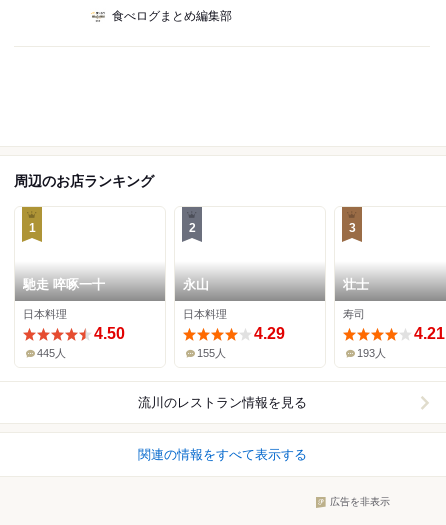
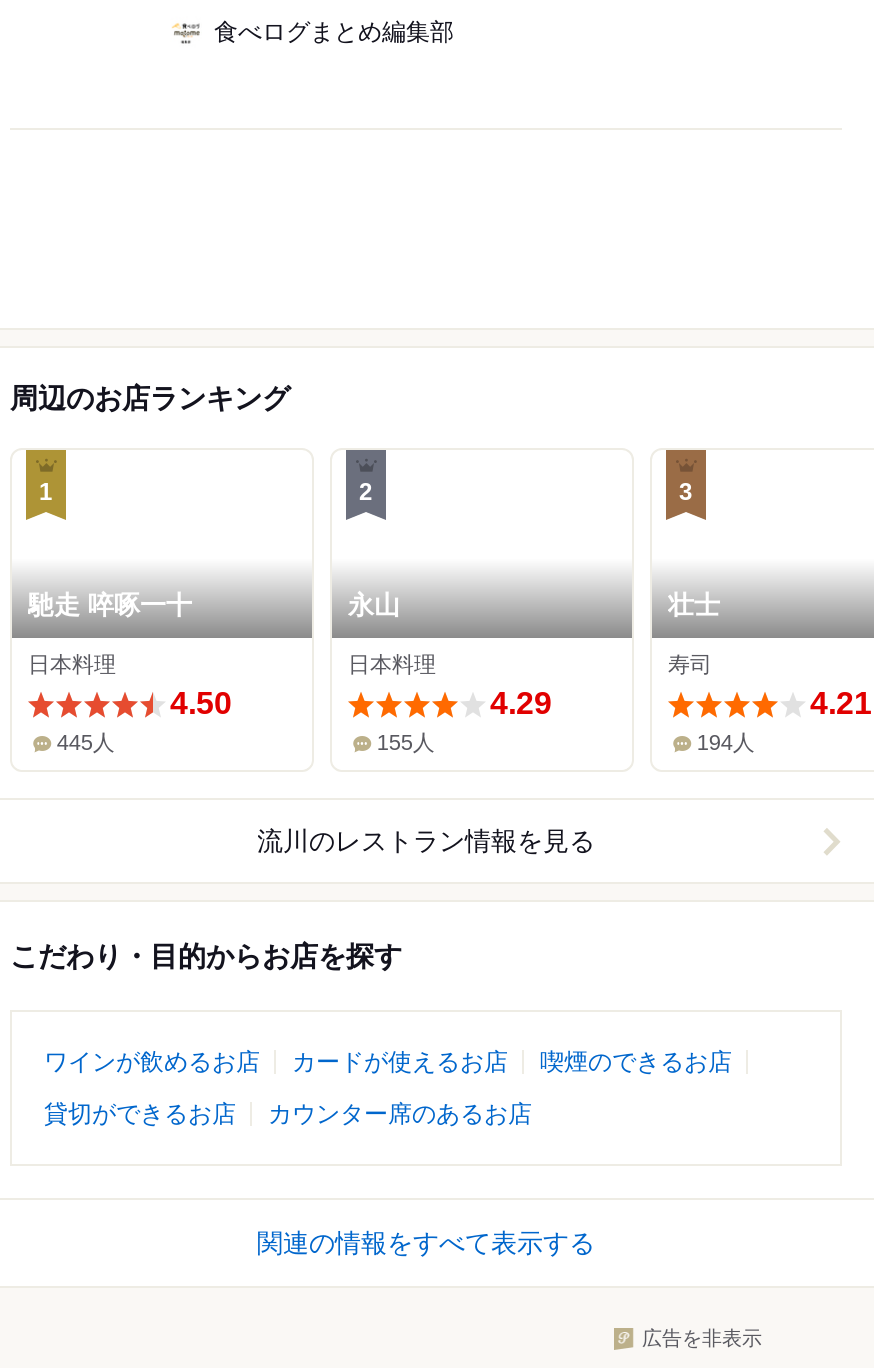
- 193人
+ 194人

+ こだわり・目的からお店を探す
+ ワインが飲めるお店
+ カードが使えるお店
+ 喫煙のできるお店
+ 貸切ができるお店
+ カウンター席のあるお店
